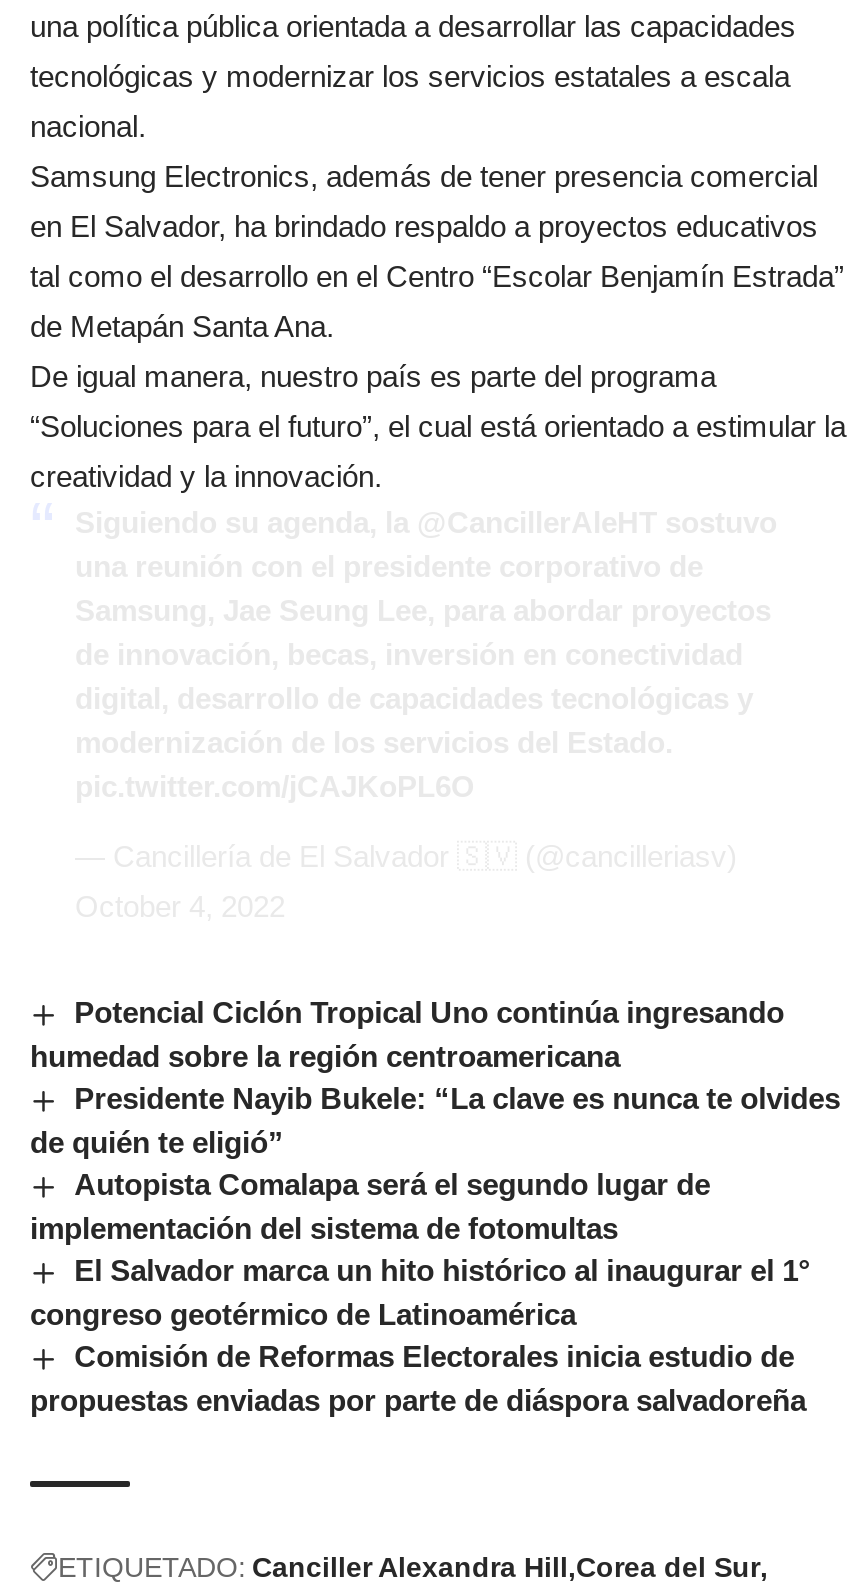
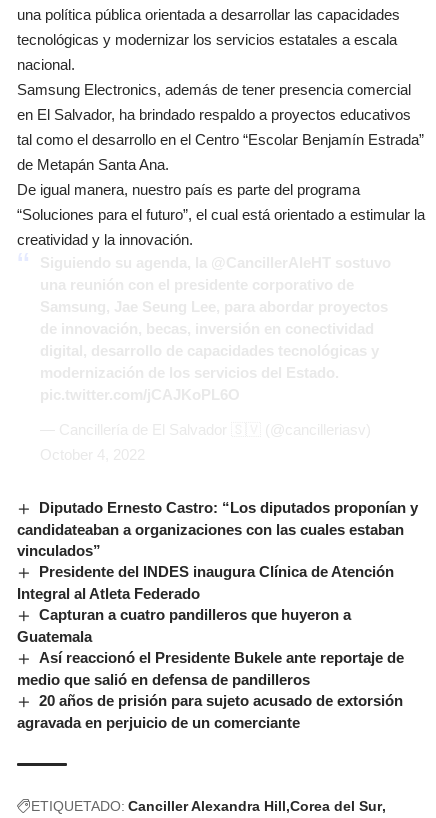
- Potencial Ciclón Tropical Uno continúa ingresando
- humedad sobre la región centroamericana
- Presidente Nayib Bukele: “La clave es nunca te olvides
- de quién te eligió”
- Autopista Comalapa será el segundo lugar de
- implementación del sistema de fotomultas
- El Salvador marca un hito histórico al inaugurar el 1°
- congreso geotérmico de Latinoamérica
- Comisión de Reformas Electorales inicia estudio de
- propuestas enviadas por parte de diáspora salvadoreña
+ Diputado Ernesto Castro: “Los diputados proponían y
+ candidateaban a organizaciones con las cuales estaban
+ vinculados”
+ Presidente del INDES inaugura Clínica de Atención
+ Integral al Atleta Federado
+ Capturan a cuatro pandilleros que huyeron a
+ Guatemala
+ Así reaccionó el Presidente Bukele ante reportaje de
+ medio que salió en defensa de pandilleros
+ 20 años de prisión para sujeto acusado de extorsión
+ agravada en perjuicio de un comerciante
